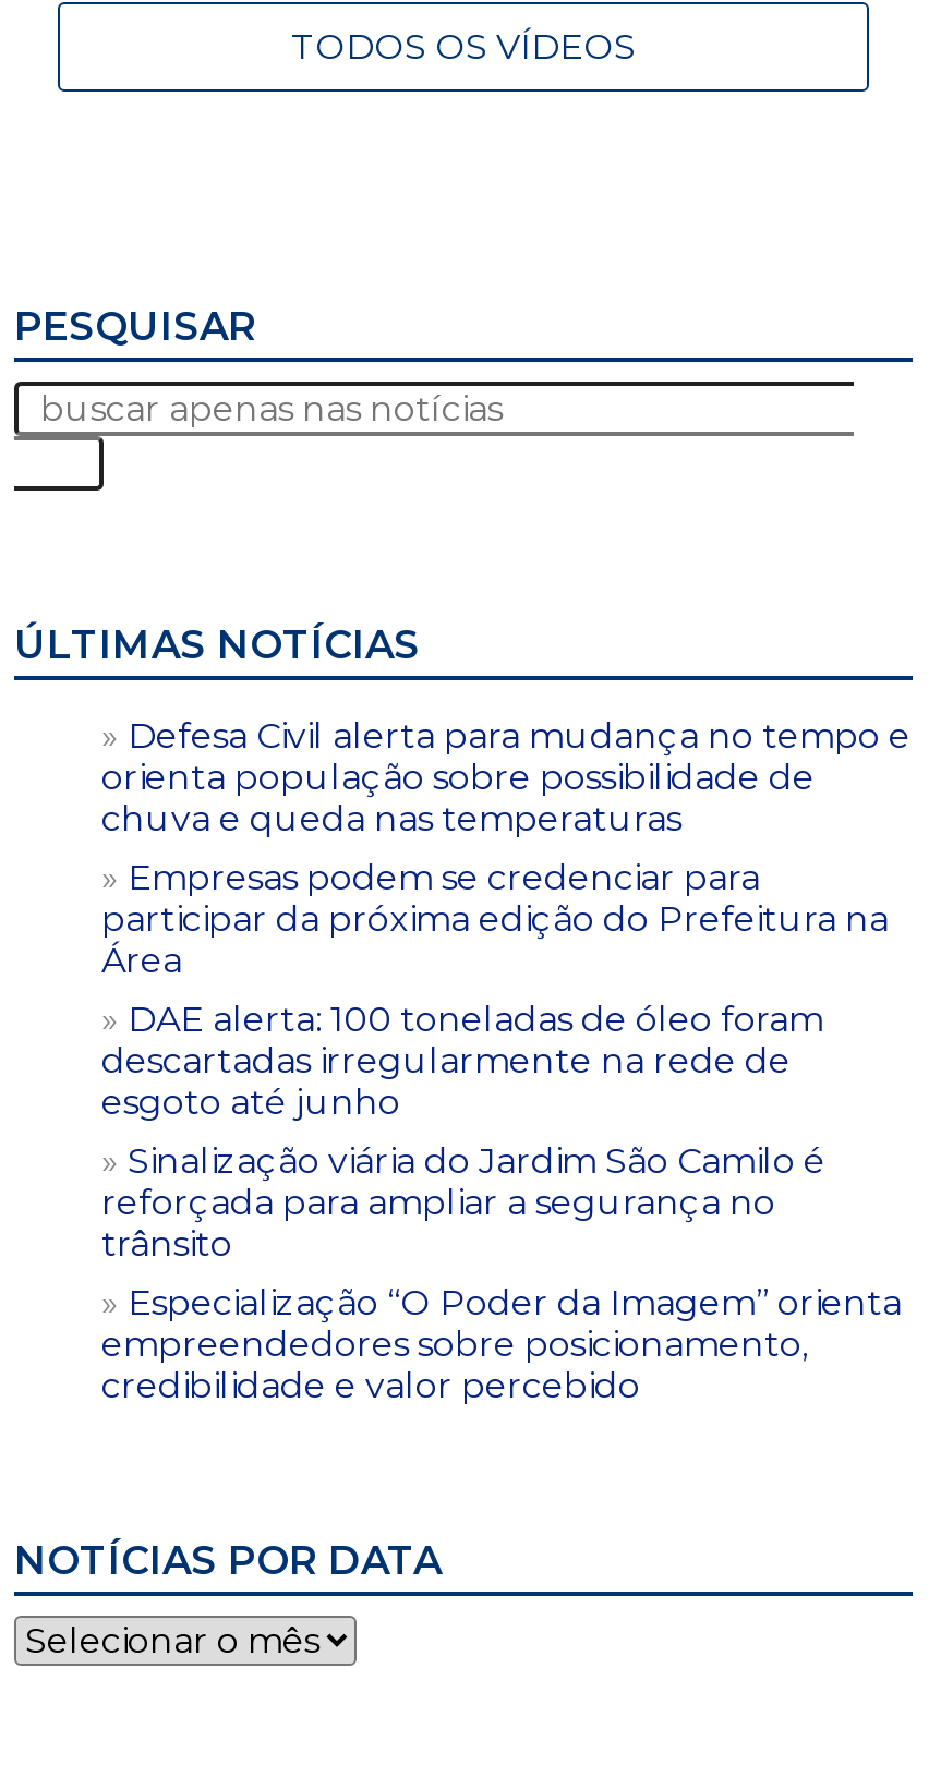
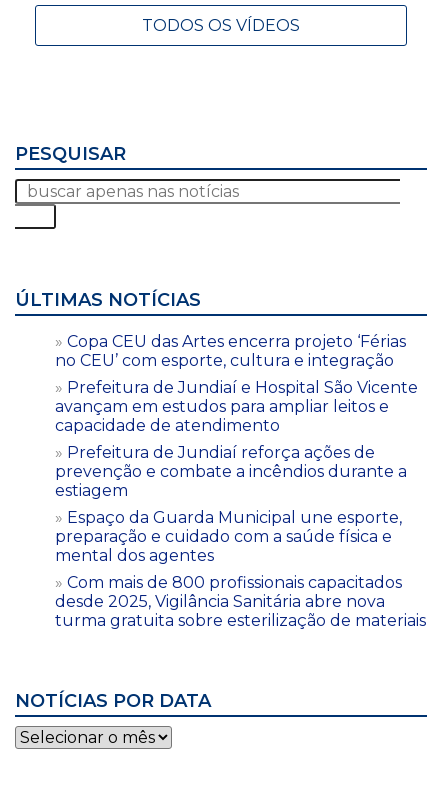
- Defesa Civil alerta para mudança no tempo e
- orienta população sobre possibilidade de
- chuva e queda nas temperaturas
- Empresas podem se credenciar para
- participar da próxima edição do Prefeitura na
- Área
- DAE alerta: 100 toneladas de óleo foram
- descartadas irregularmente na rede de
- esgoto até junho
- Sinalização viária do Jardim São Camilo é
- reforçada para ampliar a segurança no
- trânsito
- Especialização “O Poder da Imagem” orienta
- empreendedores sobre posicionamento,
- credibilidade e valor percebido
+ Copa CEU das Artes encerra projeto ‘Férias
+ no CEU’ com esporte, cultura e integração
+ Prefeitura de Jundiaí e Hospital São Vicente
+ avançam em estudos para ampliar leitos e
+ capacidade de atendimento
+ Prefeitura de Jundiaí reforça ações de
+ prevenção e combate a incêndios durante a
+ estiagem
+ Espaço da Guarda Municipal une esporte,
+ preparação e cuidado com a saúde física e
+ mental dos agentes
+ Com mais de 800 profissionais capacitados
+ desde 2025, Vigilância Sanitária abre nova
+ turma gratuita sobre esterilização de materiais
